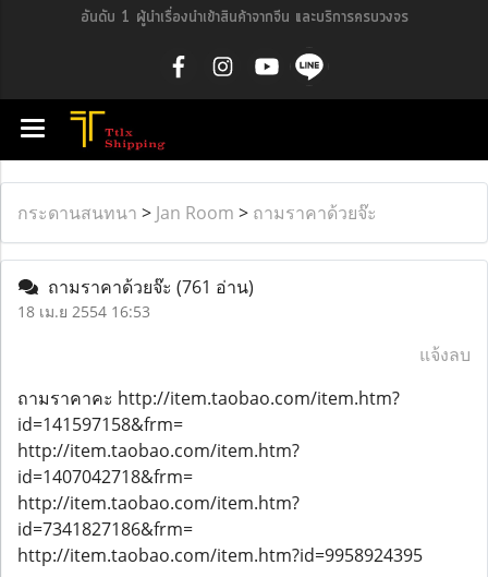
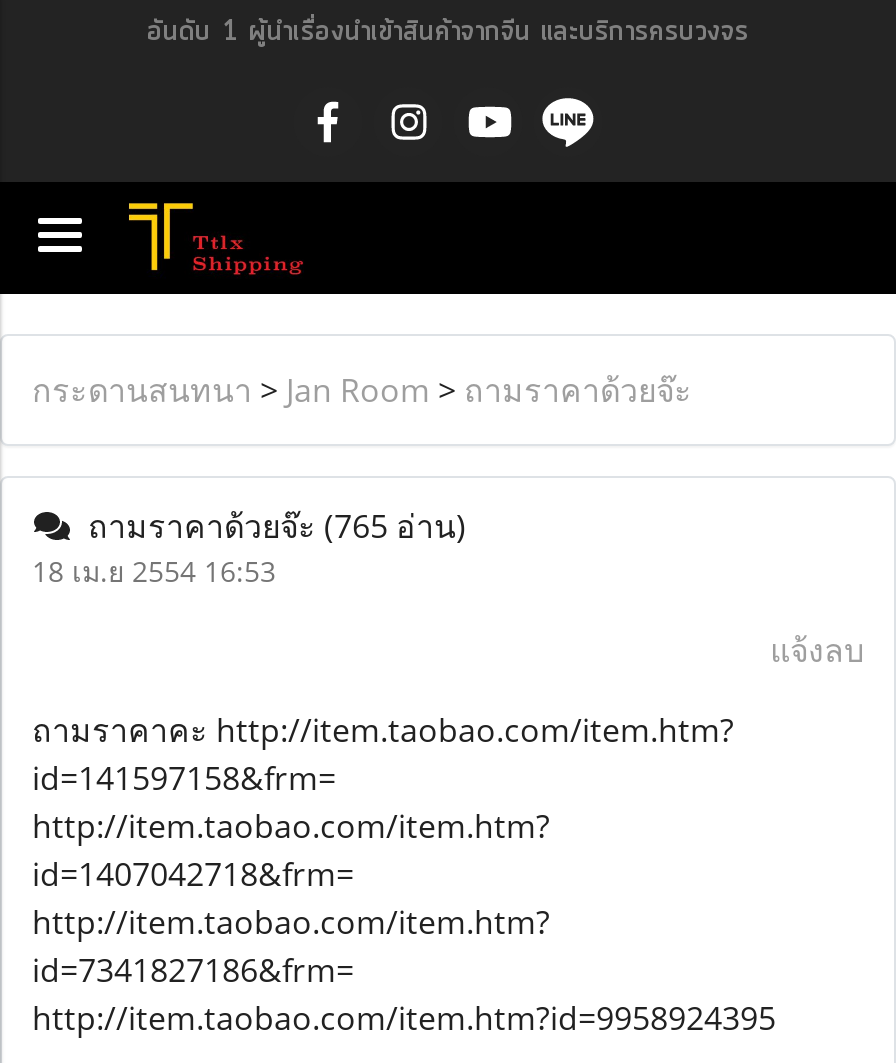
- ถามราคาด้วยจ๊ะ(761 อ่าน)
+ ถามราคาด้วยจ๊ะ(765 อ่าน)
